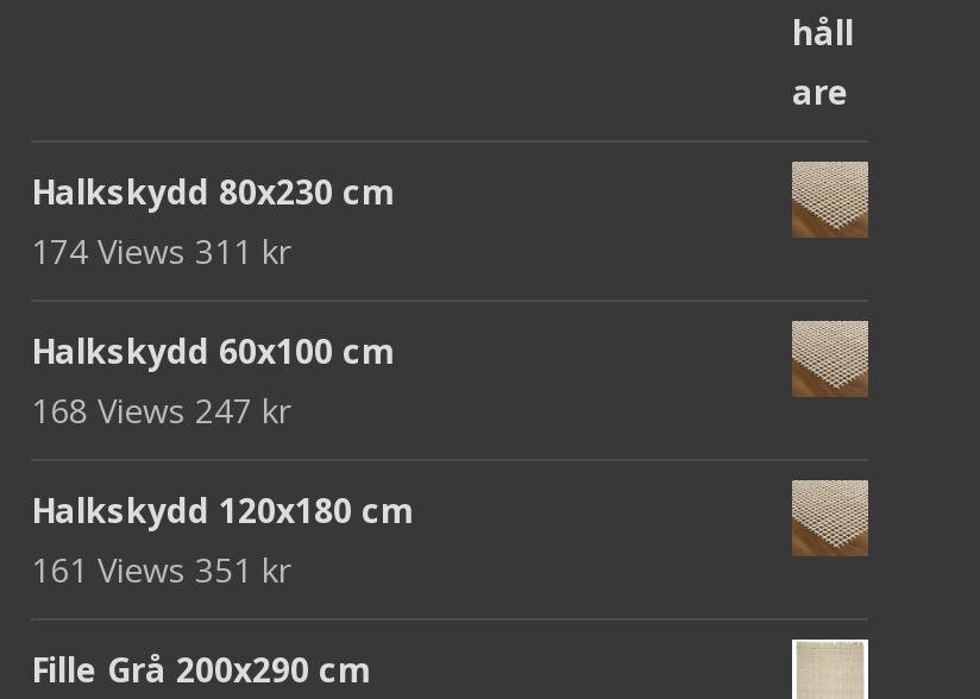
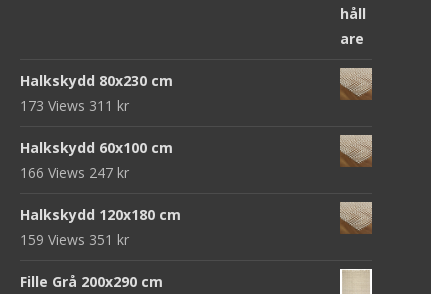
- 174 Views 311 kr
+ 173 Views 311 kr

- 168 Views 247 kr
+ 166 Views 247 kr

- 161 Views 351 kr
+ 159 Views 351 kr
